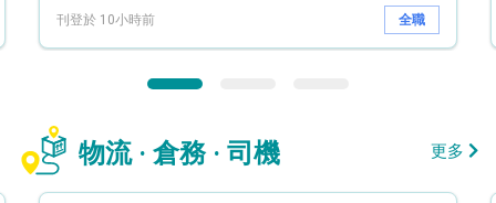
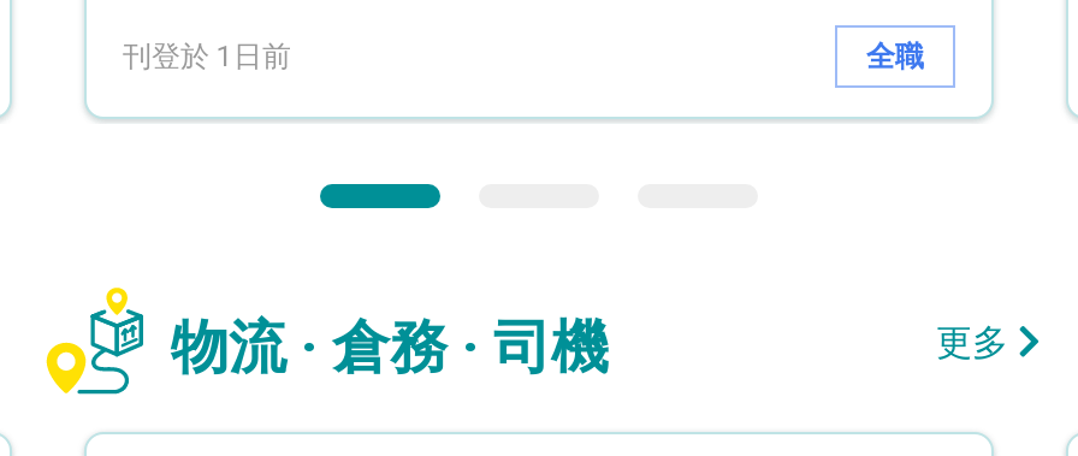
- 刊登於 10小時前
+ 刊登於 1日前
